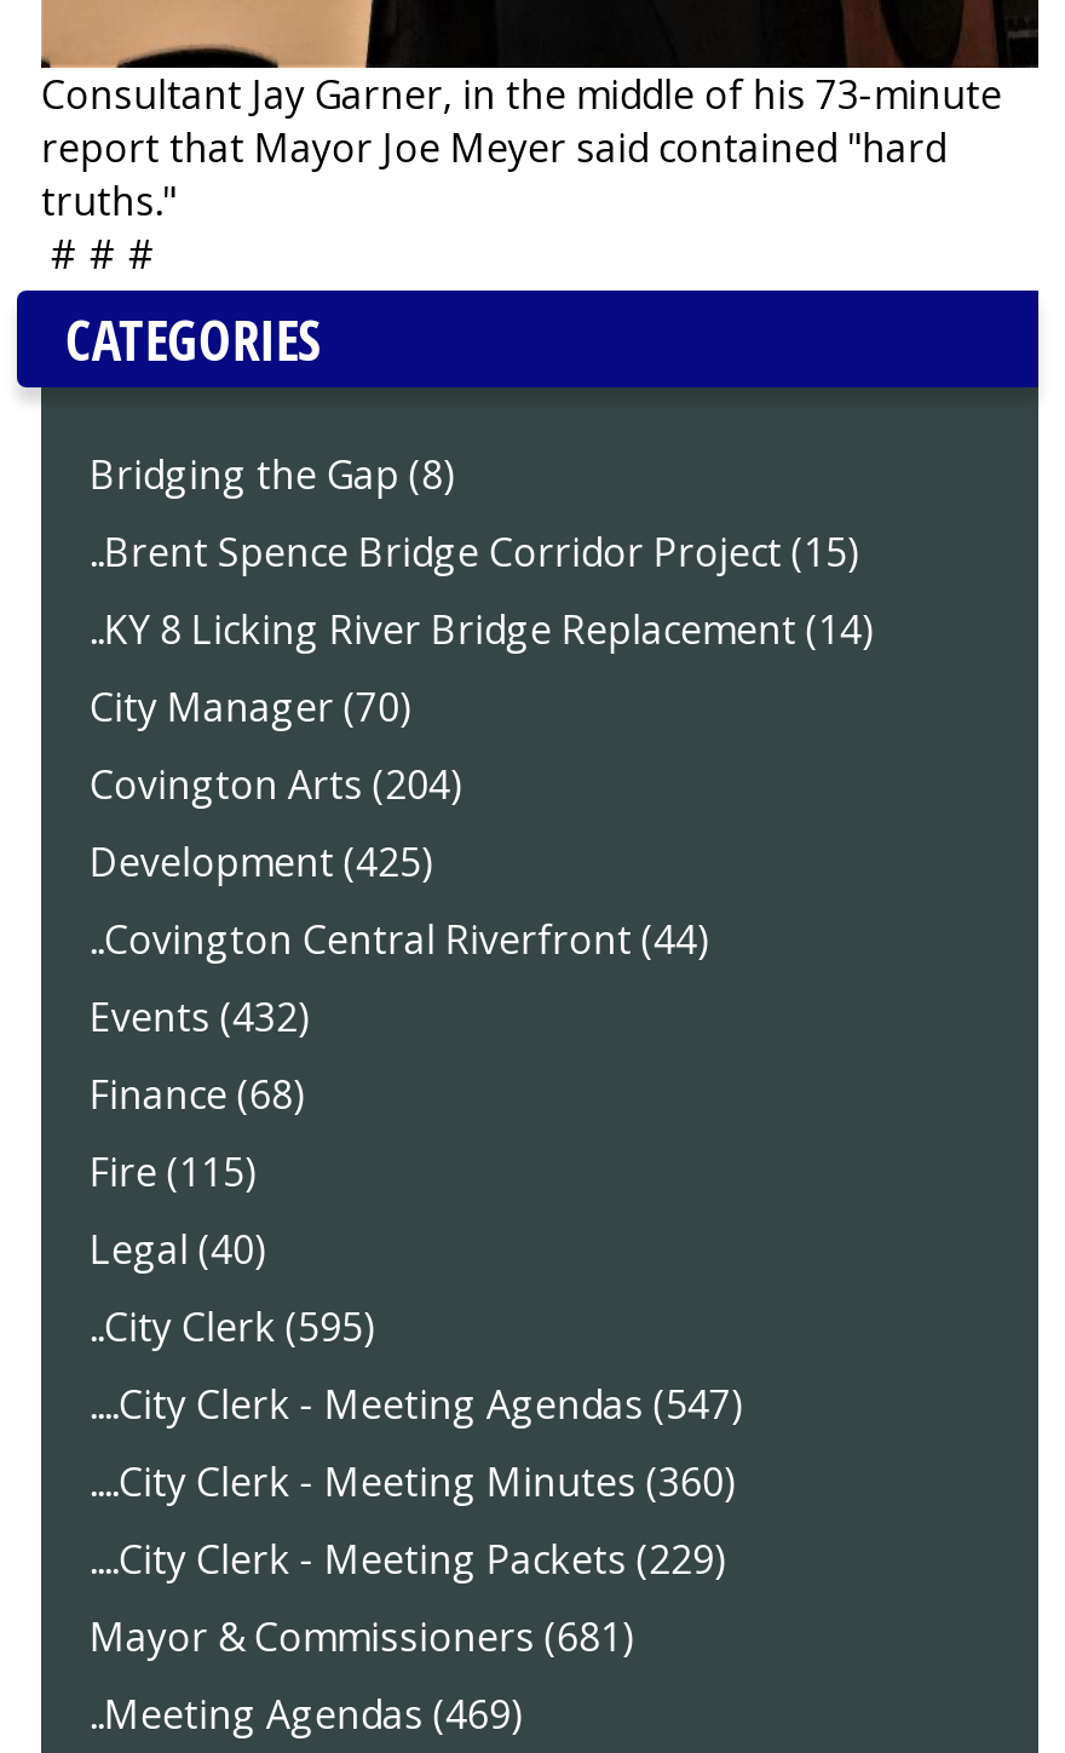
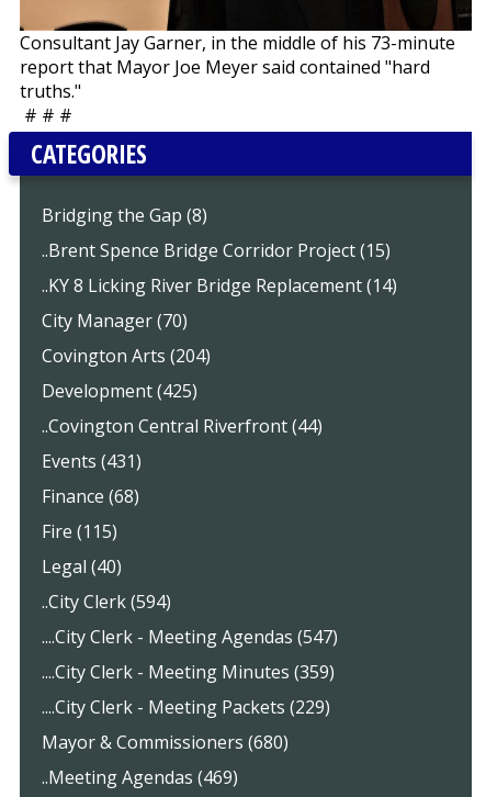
- Events (432)
+ Events (431)

- ..City Clerk (595)
+ ..City Clerk (594)

- ....City Clerk - Meeting Minutes (360)
+ ....City Clerk - Meeting Minutes (359)

- Mayor & Commissioners (681)
+ Mayor & Commissioners (680)
